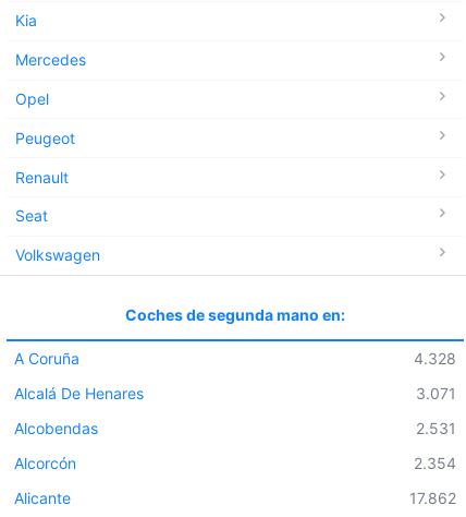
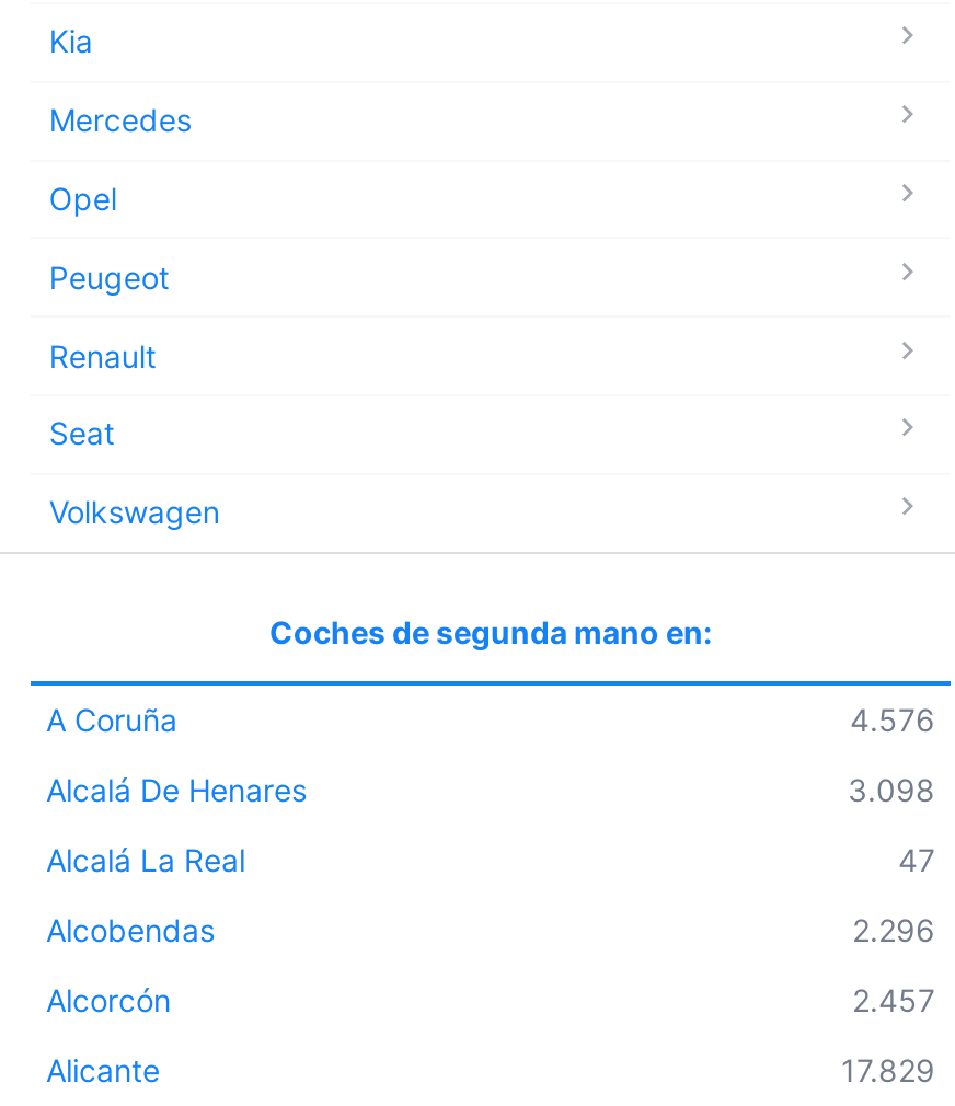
- 4.328
+ 4.576

- 3.071
+ 3.098
+ Alcalá La Real
+ 47

- 2.531
+ 2.296

- 2.354
+ 2.457

- 17.862
+ 17.829
